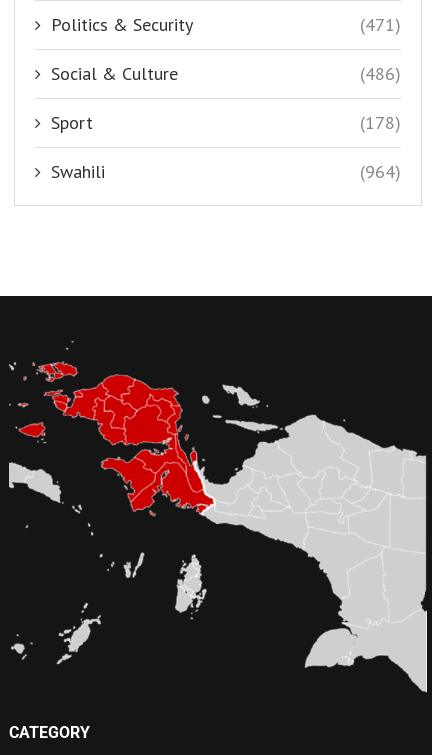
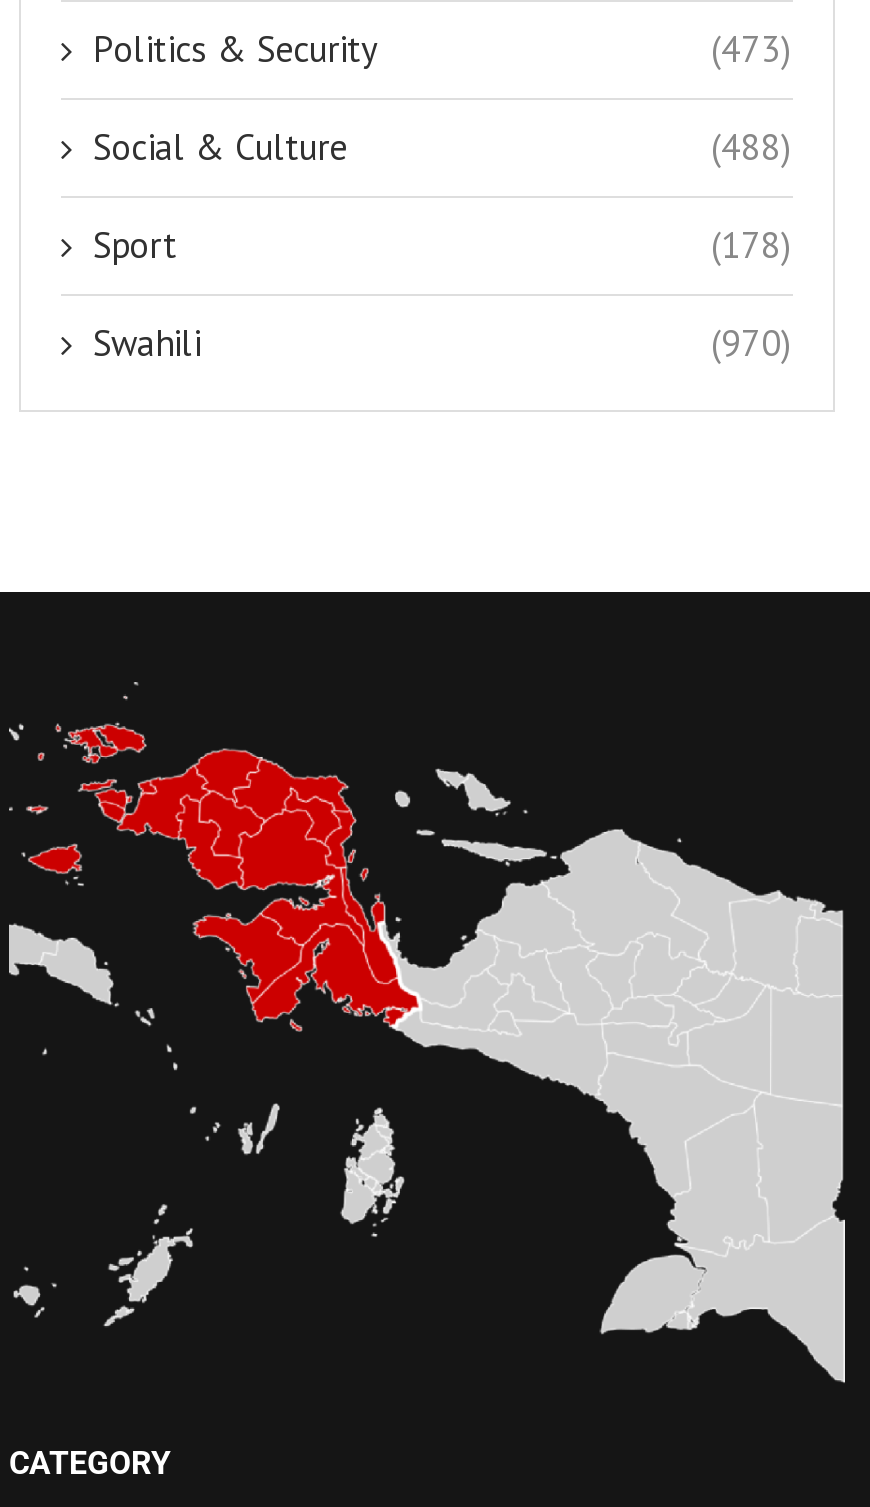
- (471)
+ (473)

- (486)
+ (488)

- (964)
+ (970)
